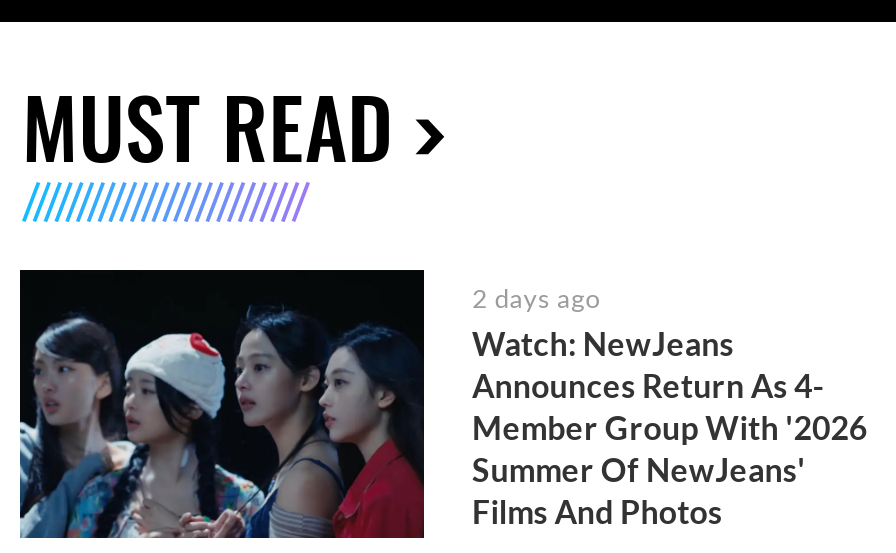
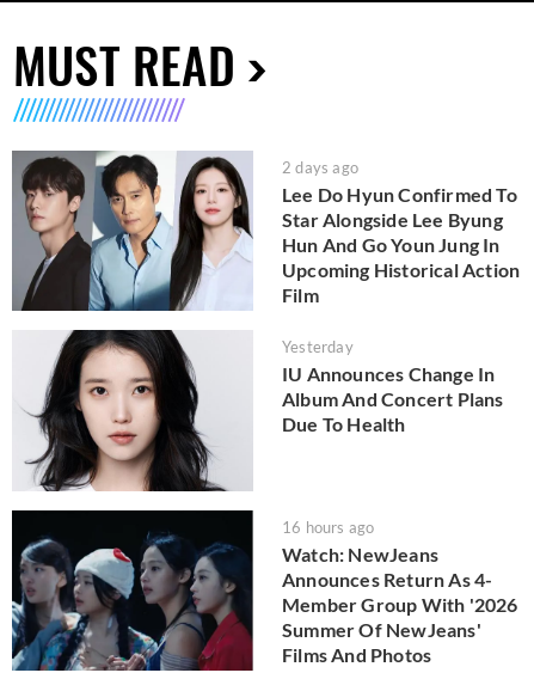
+ [image]
+ Lee Do Hyun Confirmed To
+ Star Alongside Lee Byung
+ Hun And Go Youn Jung In
+ Upcoming Historical Action
+ Film
+ Yesterday
+ IU Announces Change In
+ Album And Concert Plans
+ Due To Health

+ [image]

+ 16 hours ago
